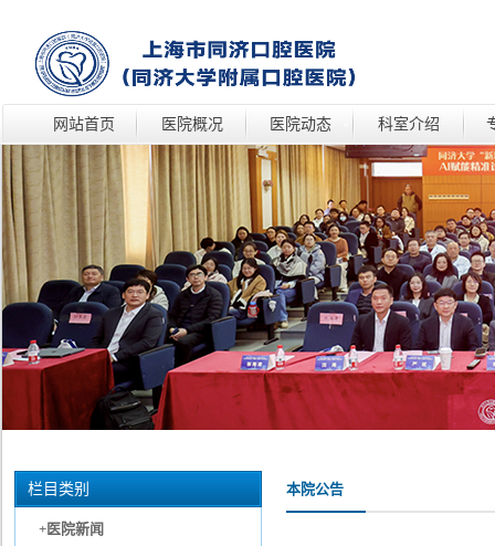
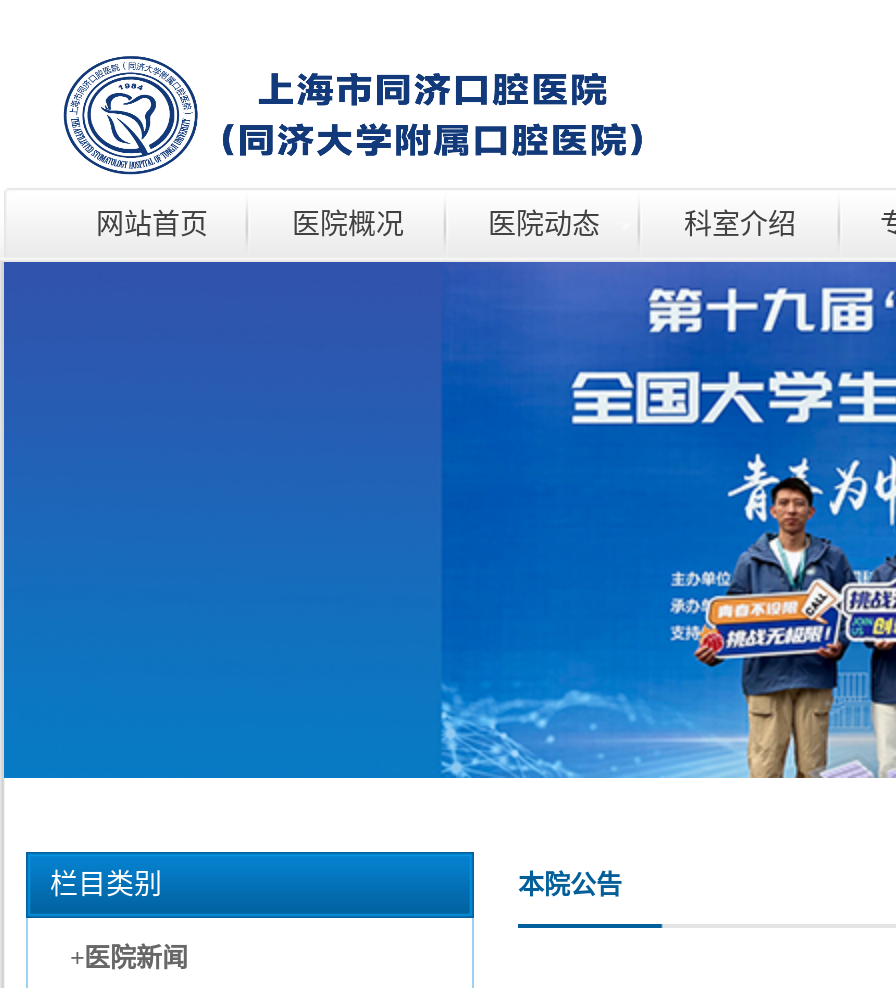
- [image]
+ [image]
